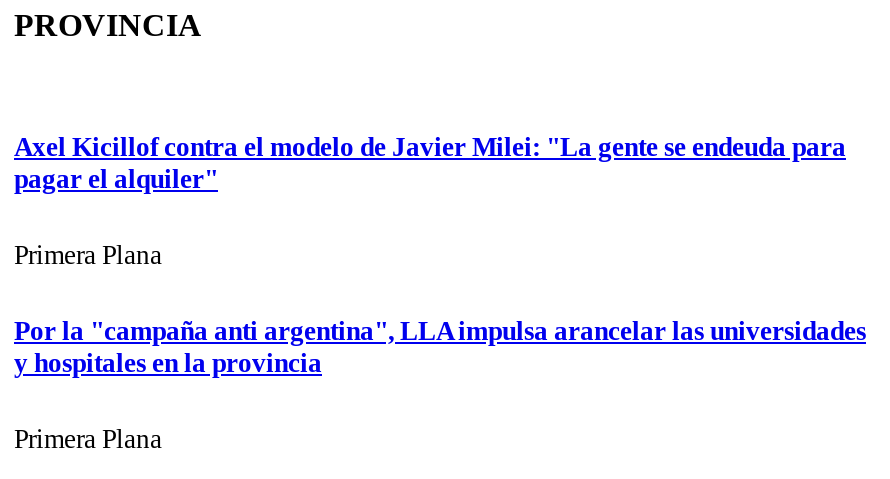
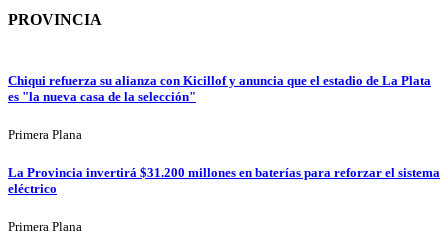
- Axel Kicillof contra el modelo de Javier Milei: "La gente se endeuda para
- pagar el alquiler"
+ Chiqui refuerza su alianza con Kicillof y anuncia que el estadio de La Plata
+ es "la nueva casa de la selección"

- Por la "campaña anti argentina", LLA impulsa arancelar las universidades
- y hospitales en la provincia
+ La Provincia invertirá $31.200 millones en baterías para reforzar el sistema
+ eléctrico
